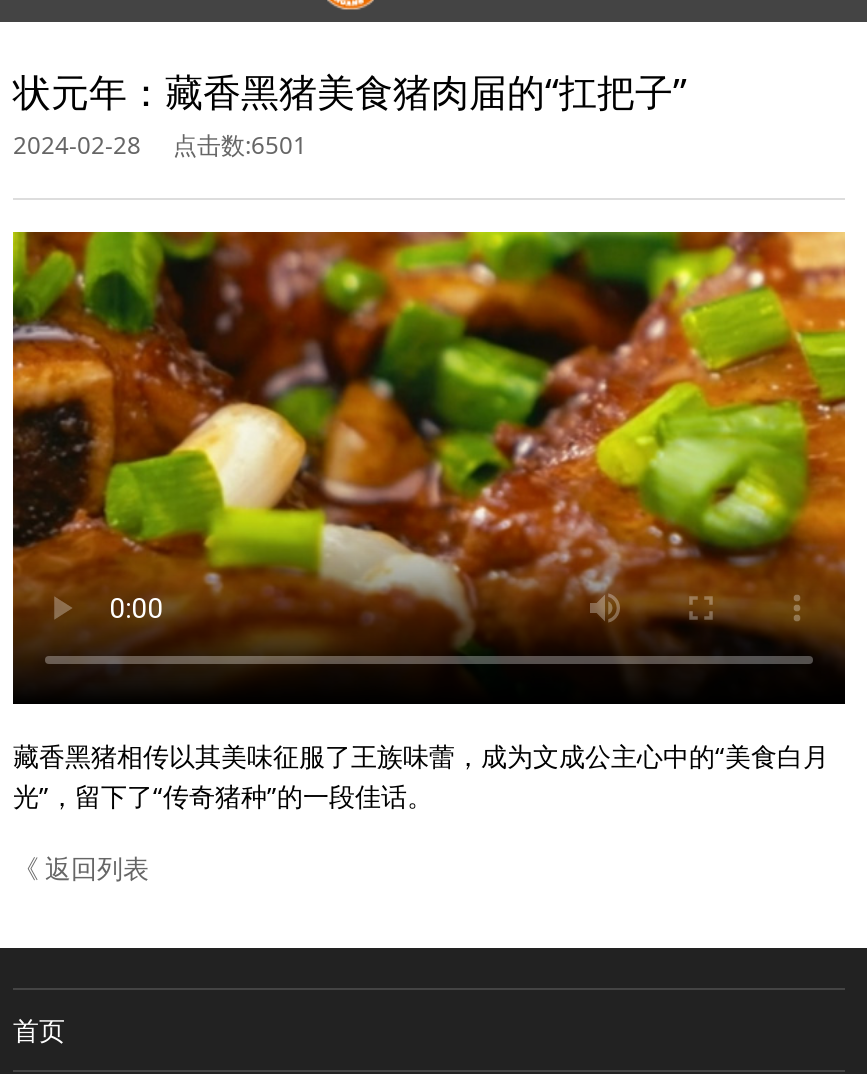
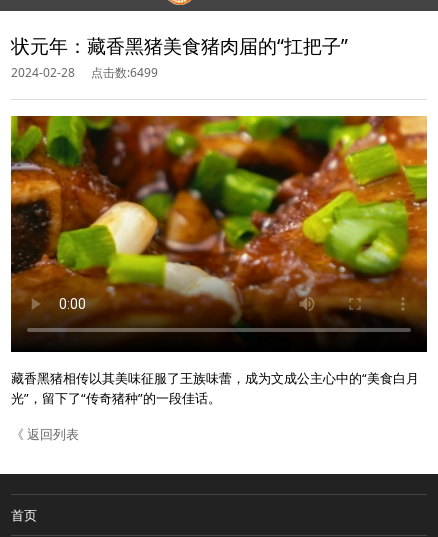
- 2024-02-28 点击数:6501
+ 2024-02-28 点击数:6499
